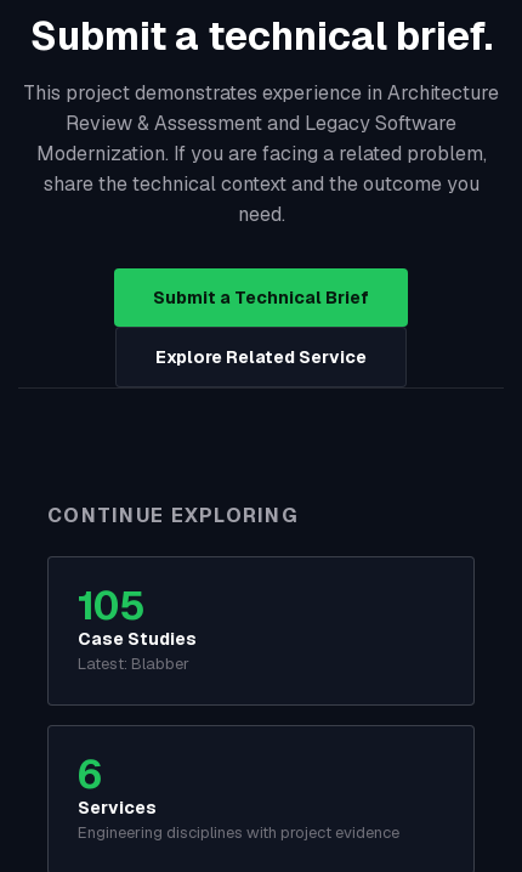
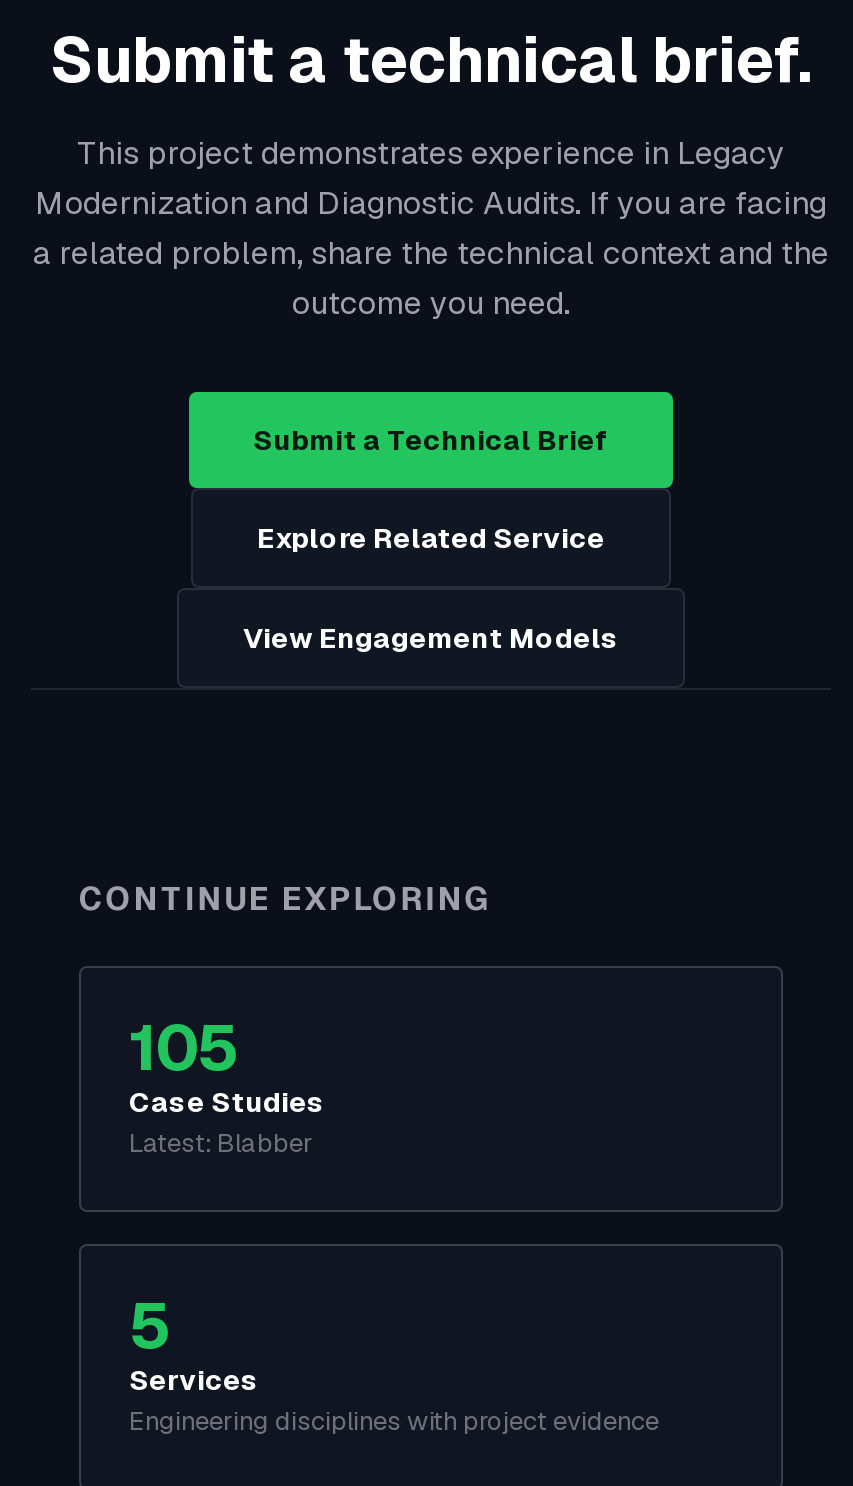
- This project demonstrates experience in Architecture
- Review & Assessment and Legacy Software
- Modernization. If you are facing a related problem,
- share the technical context and the outcome you
- need.
+ This project demonstrates experience in Legacy
+ Modernization and Diagnostic Audits. If you are facing
+ a related problem, share the technical context and the
+ outcome you need.

moved up: Submit a Technical Brief | Explore Related Service

+ View Engagement Models

- 6
+ 5
